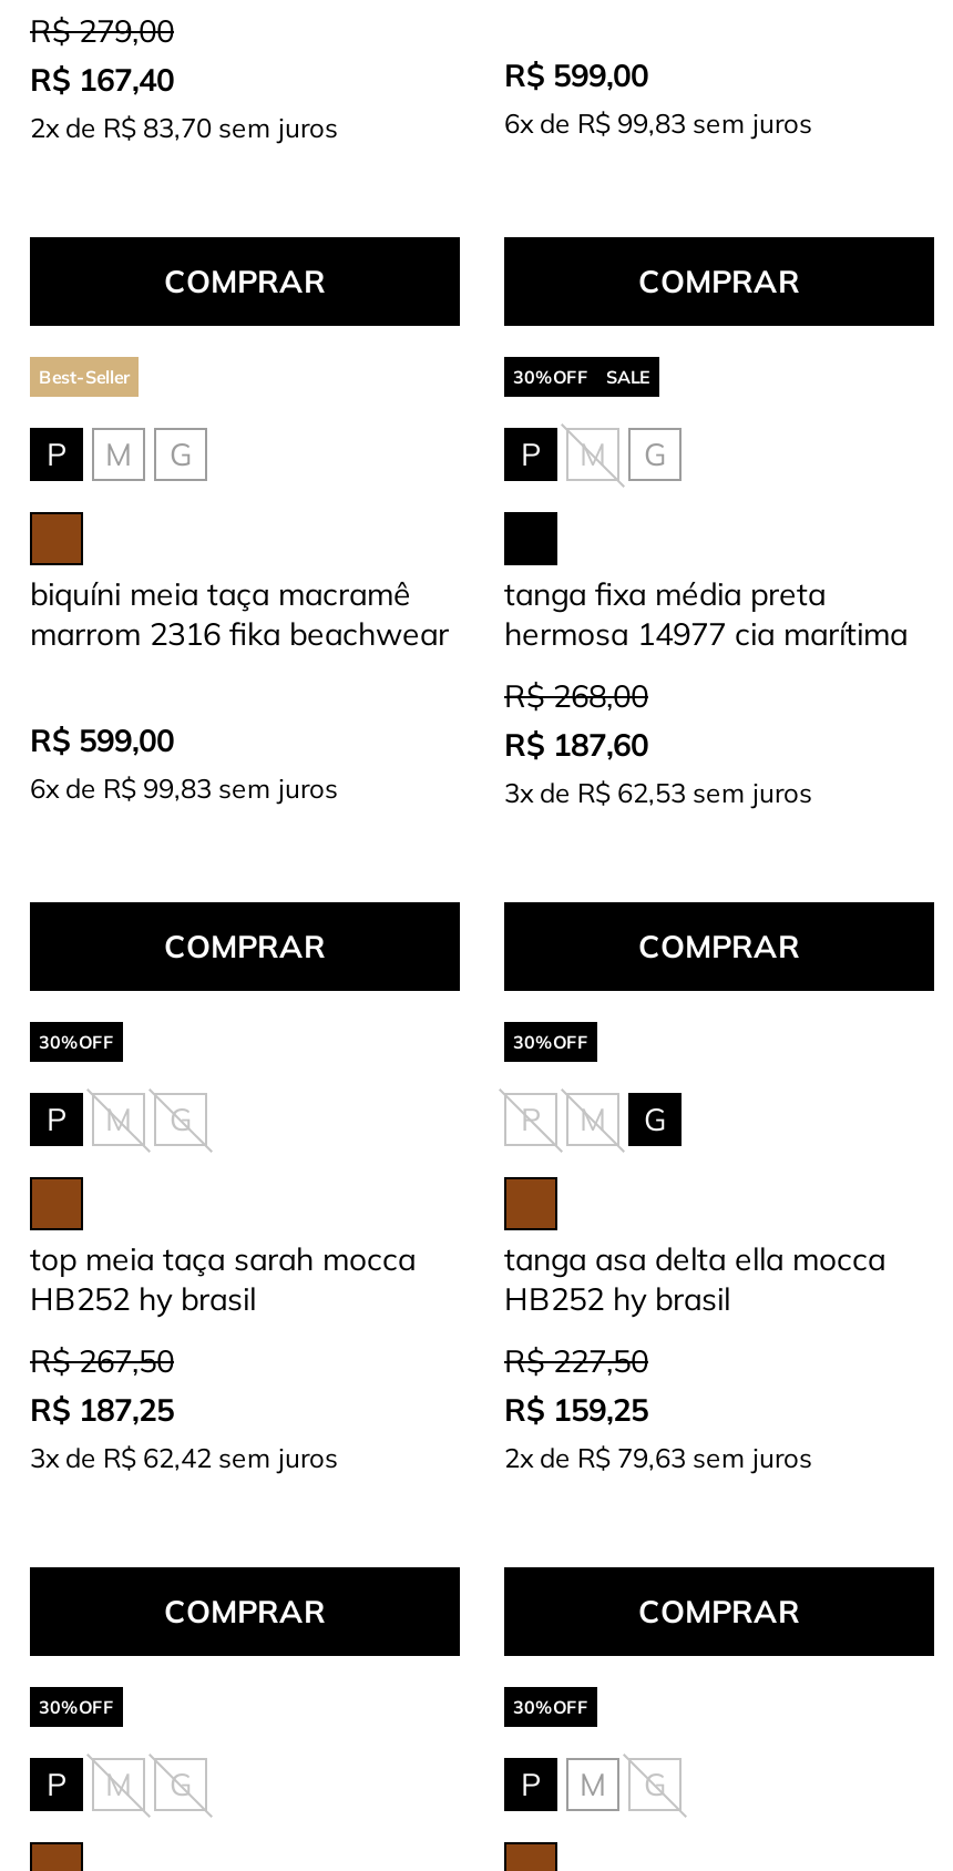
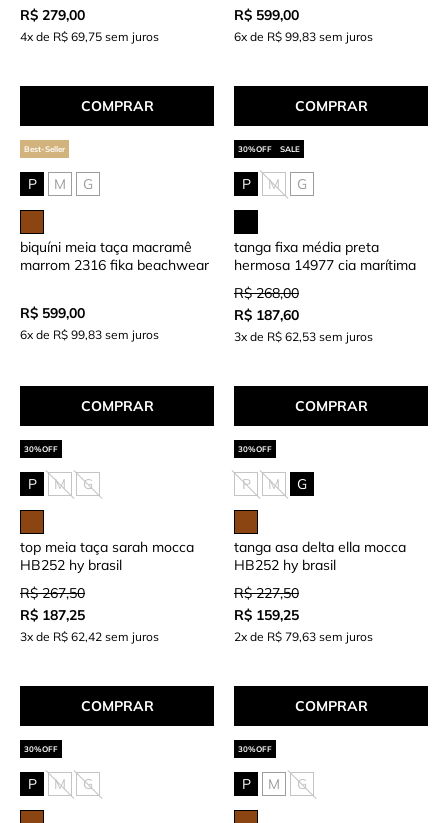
- R$ 167,40
- 2x de R$ 83,70 sem juros
+ 4x de R$ 69,75 sem juros
